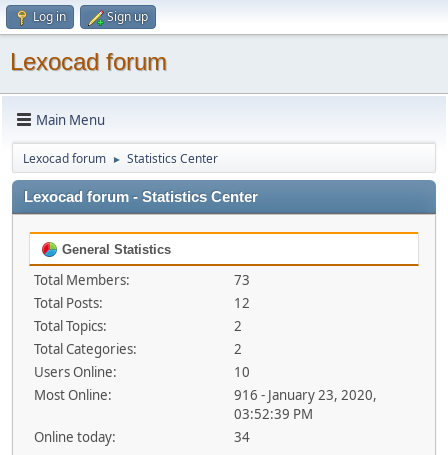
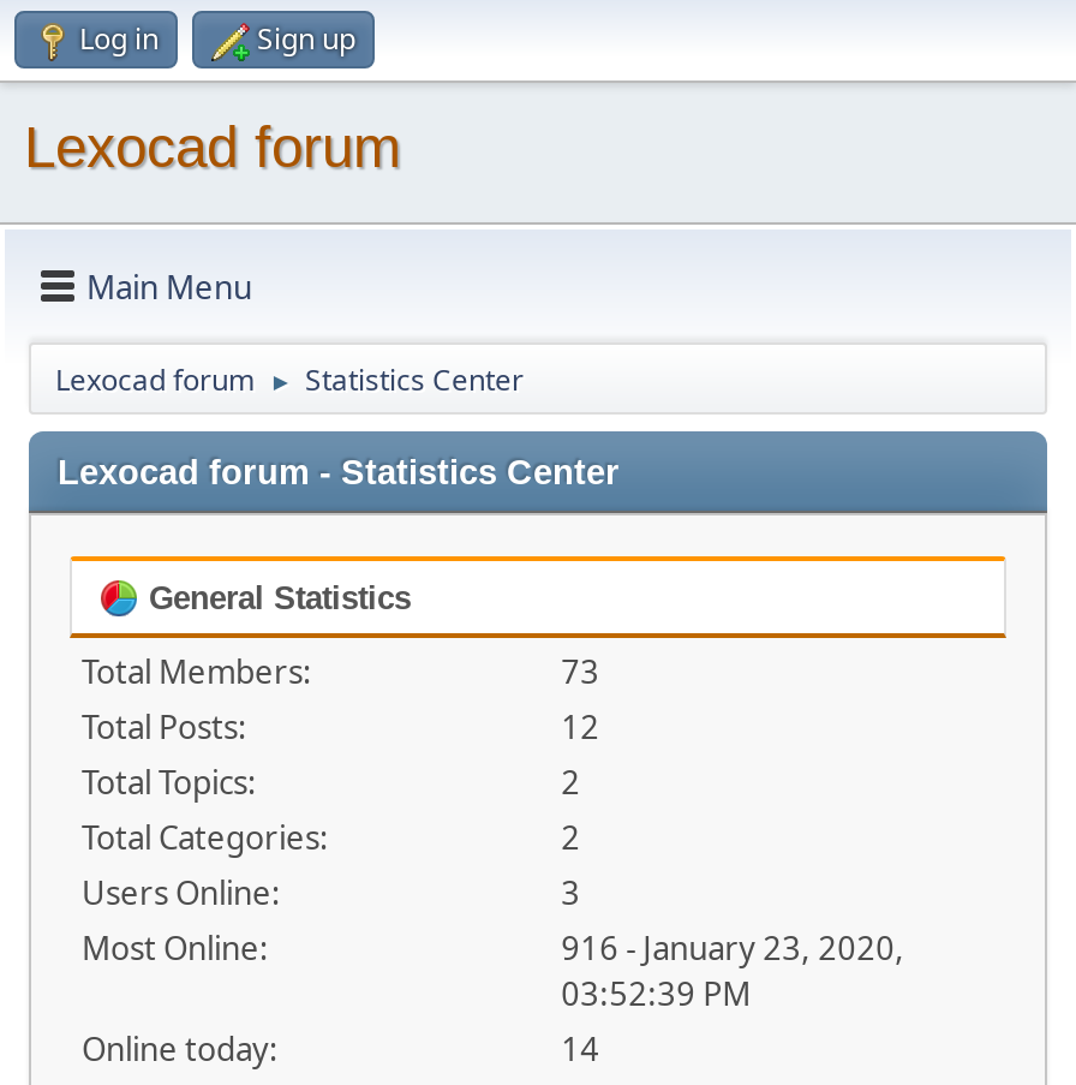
- 10
+ 3

- 34
+ 14
